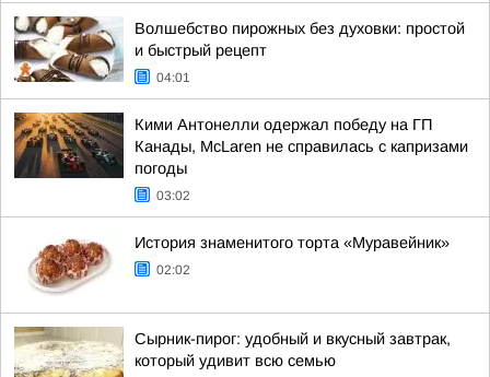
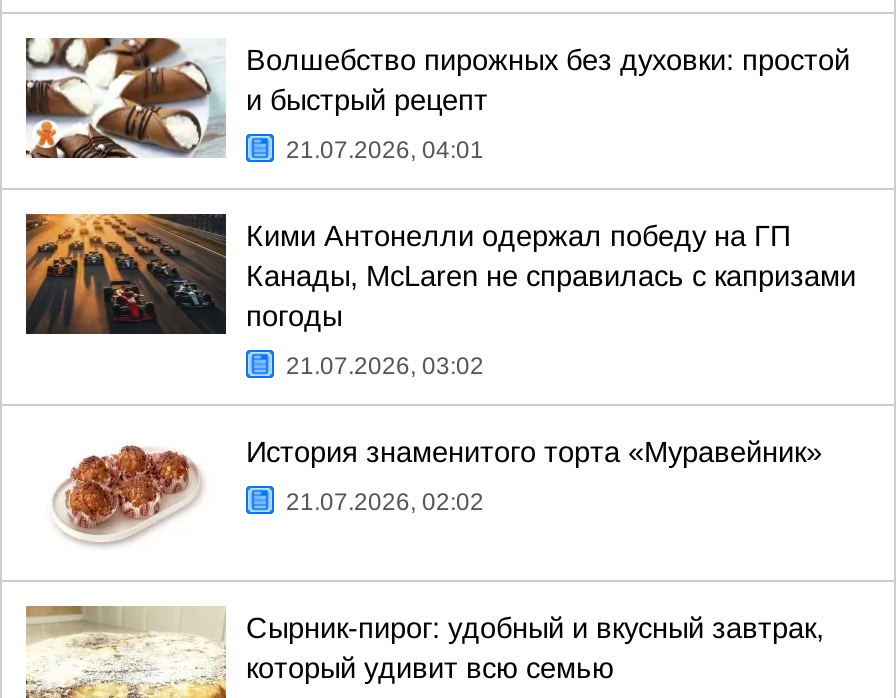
- 04:01
+ 21.07.2026, 04:01

- 03:02
+ 21.07.2026, 03:02

- 02:02
+ 21.07.2026, 02:02
